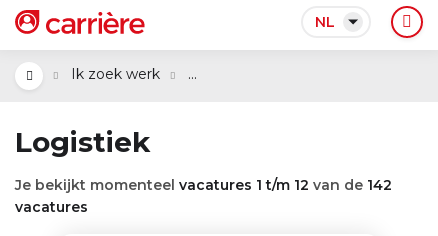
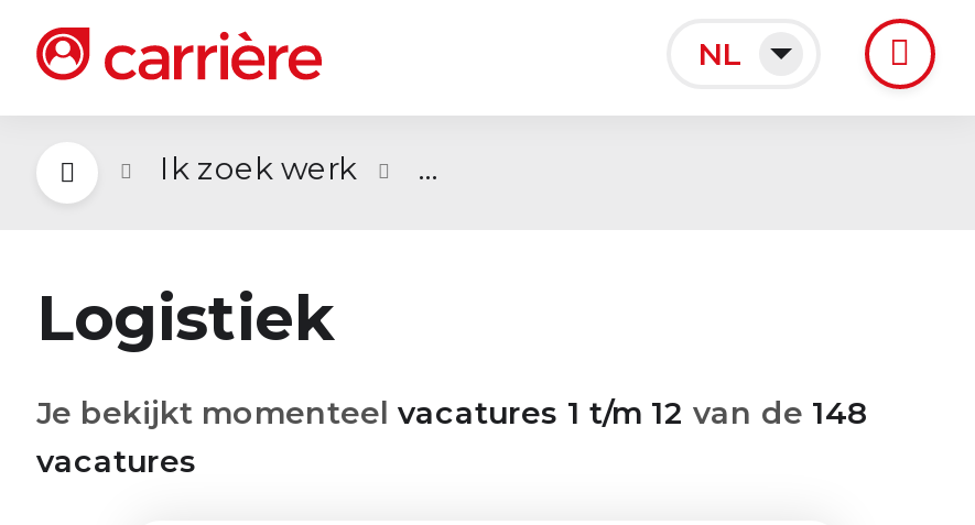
- Je bekijkt momenteel vacatures 1 t/m 12 van de 142
+ Je bekijkt momenteel vacatures 1 t/m 12 van de 148
